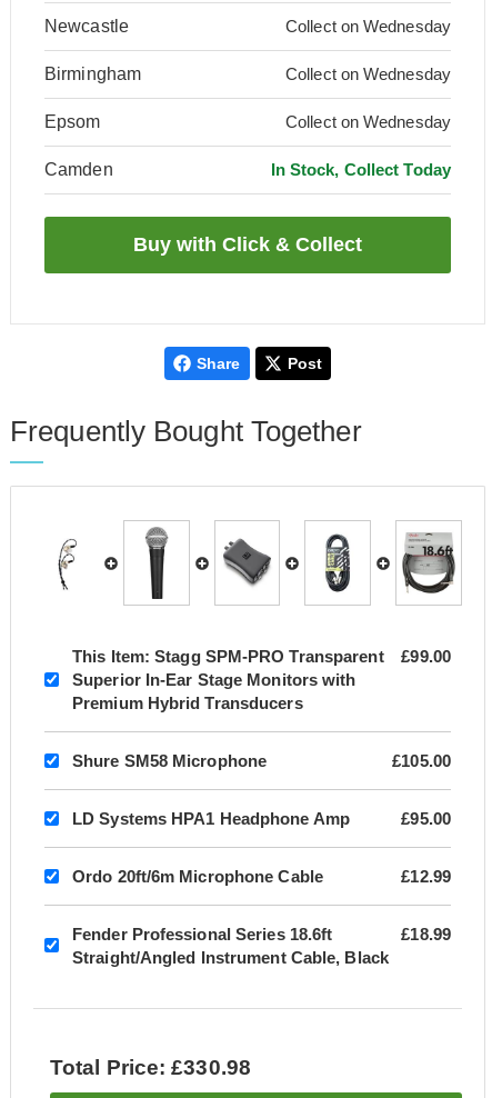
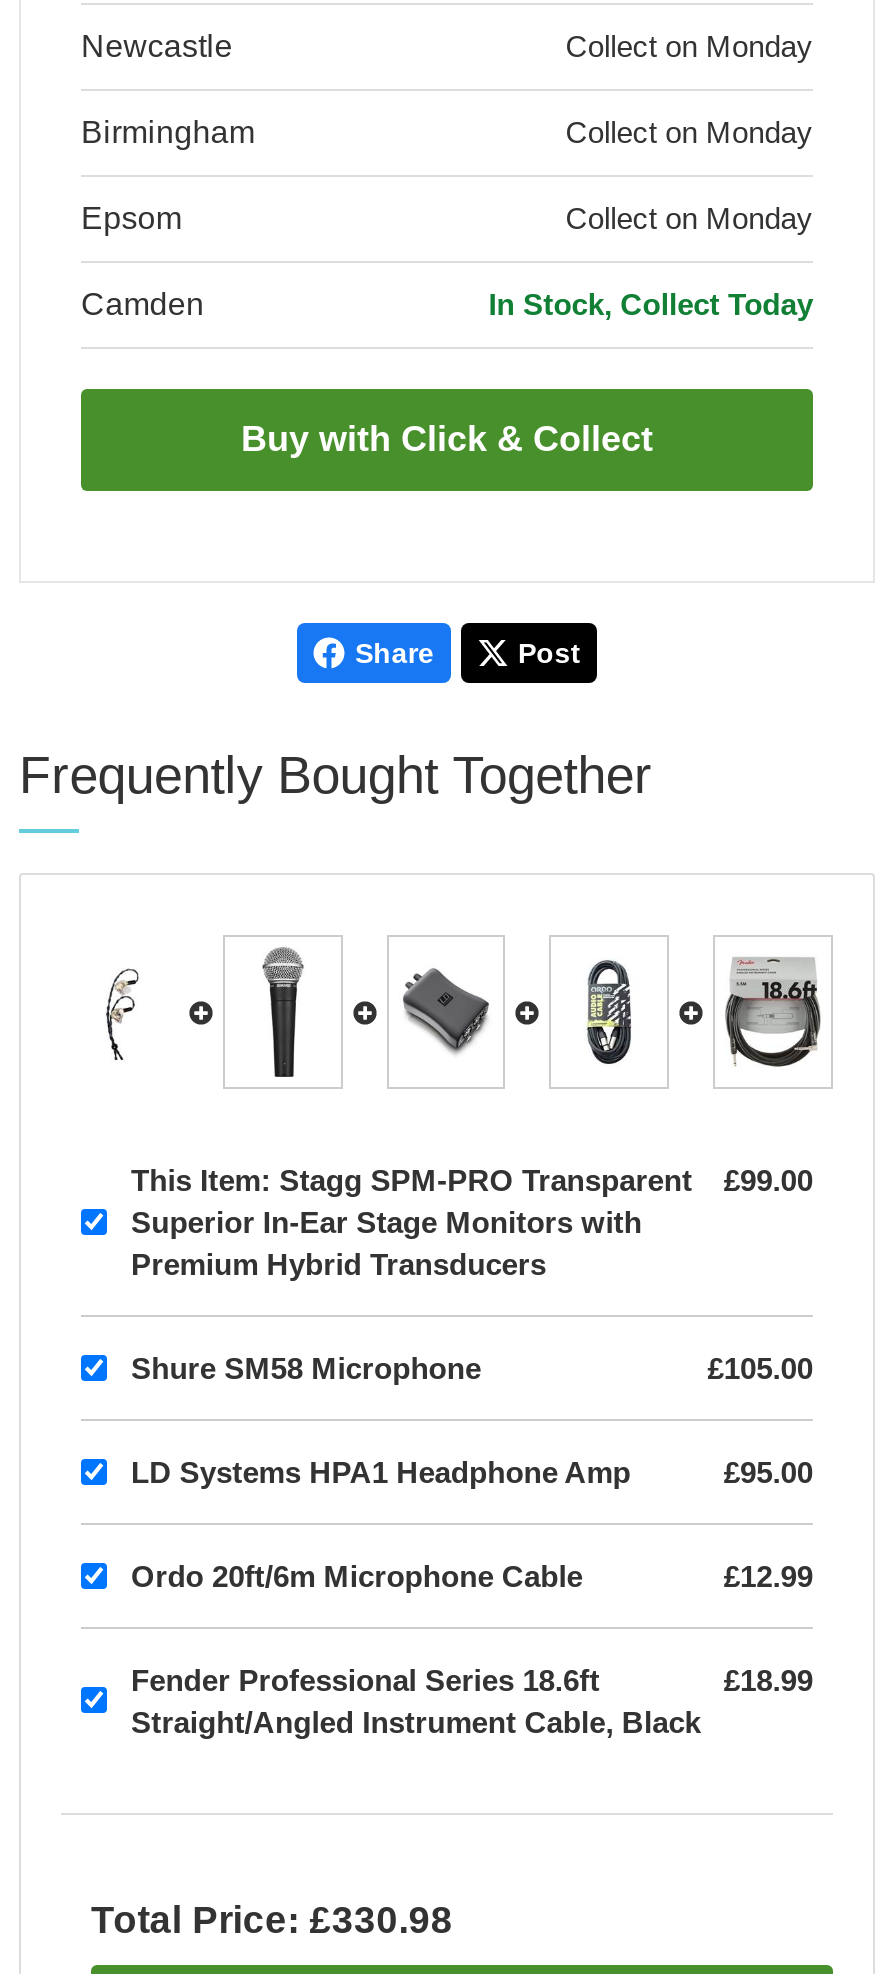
- Collect on Wednesday
+ Collect on Monday

- Collect on Wednesday
+ Collect on Monday

- Collect on Wednesday
+ Collect on Monday
